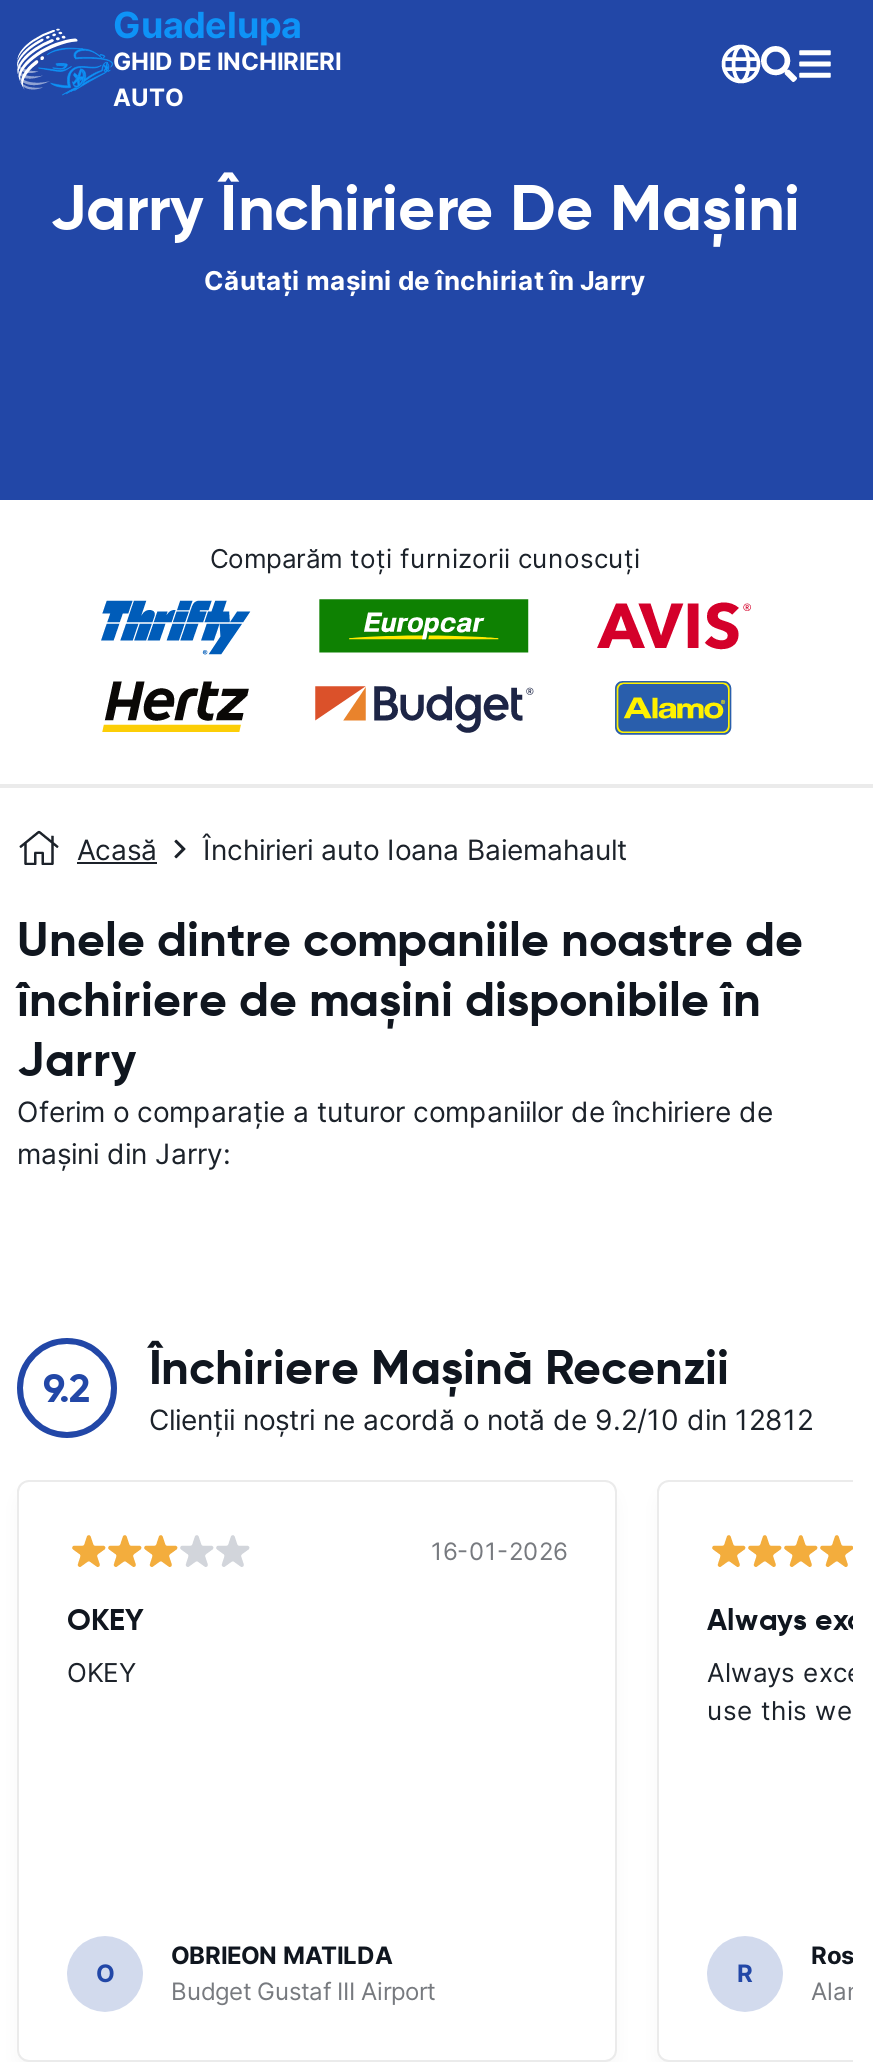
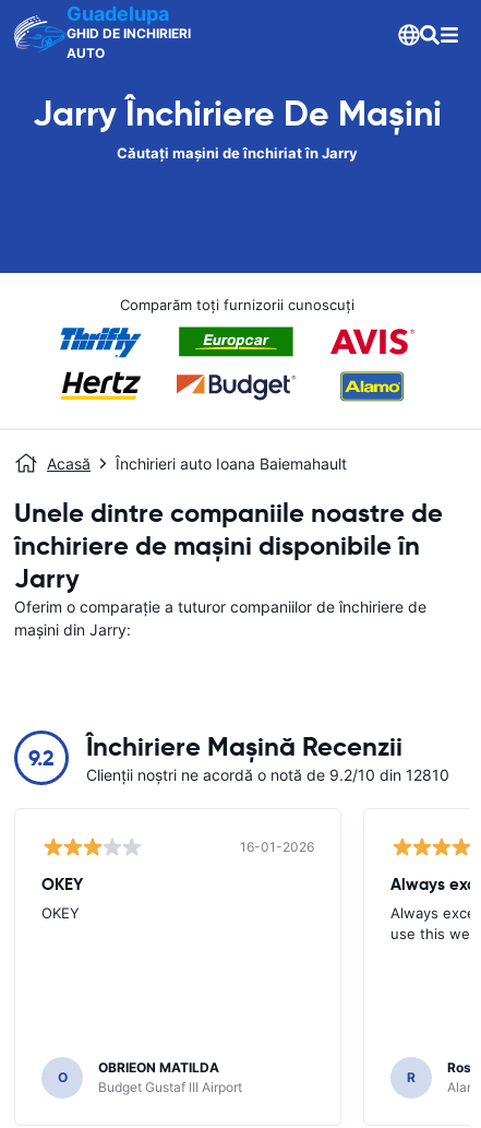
- Clienții noștri ne acordă o notă de 9.2/10 din 12812
+ Clienții noștri ne acordă o notă de 9.2/10 din 12810
